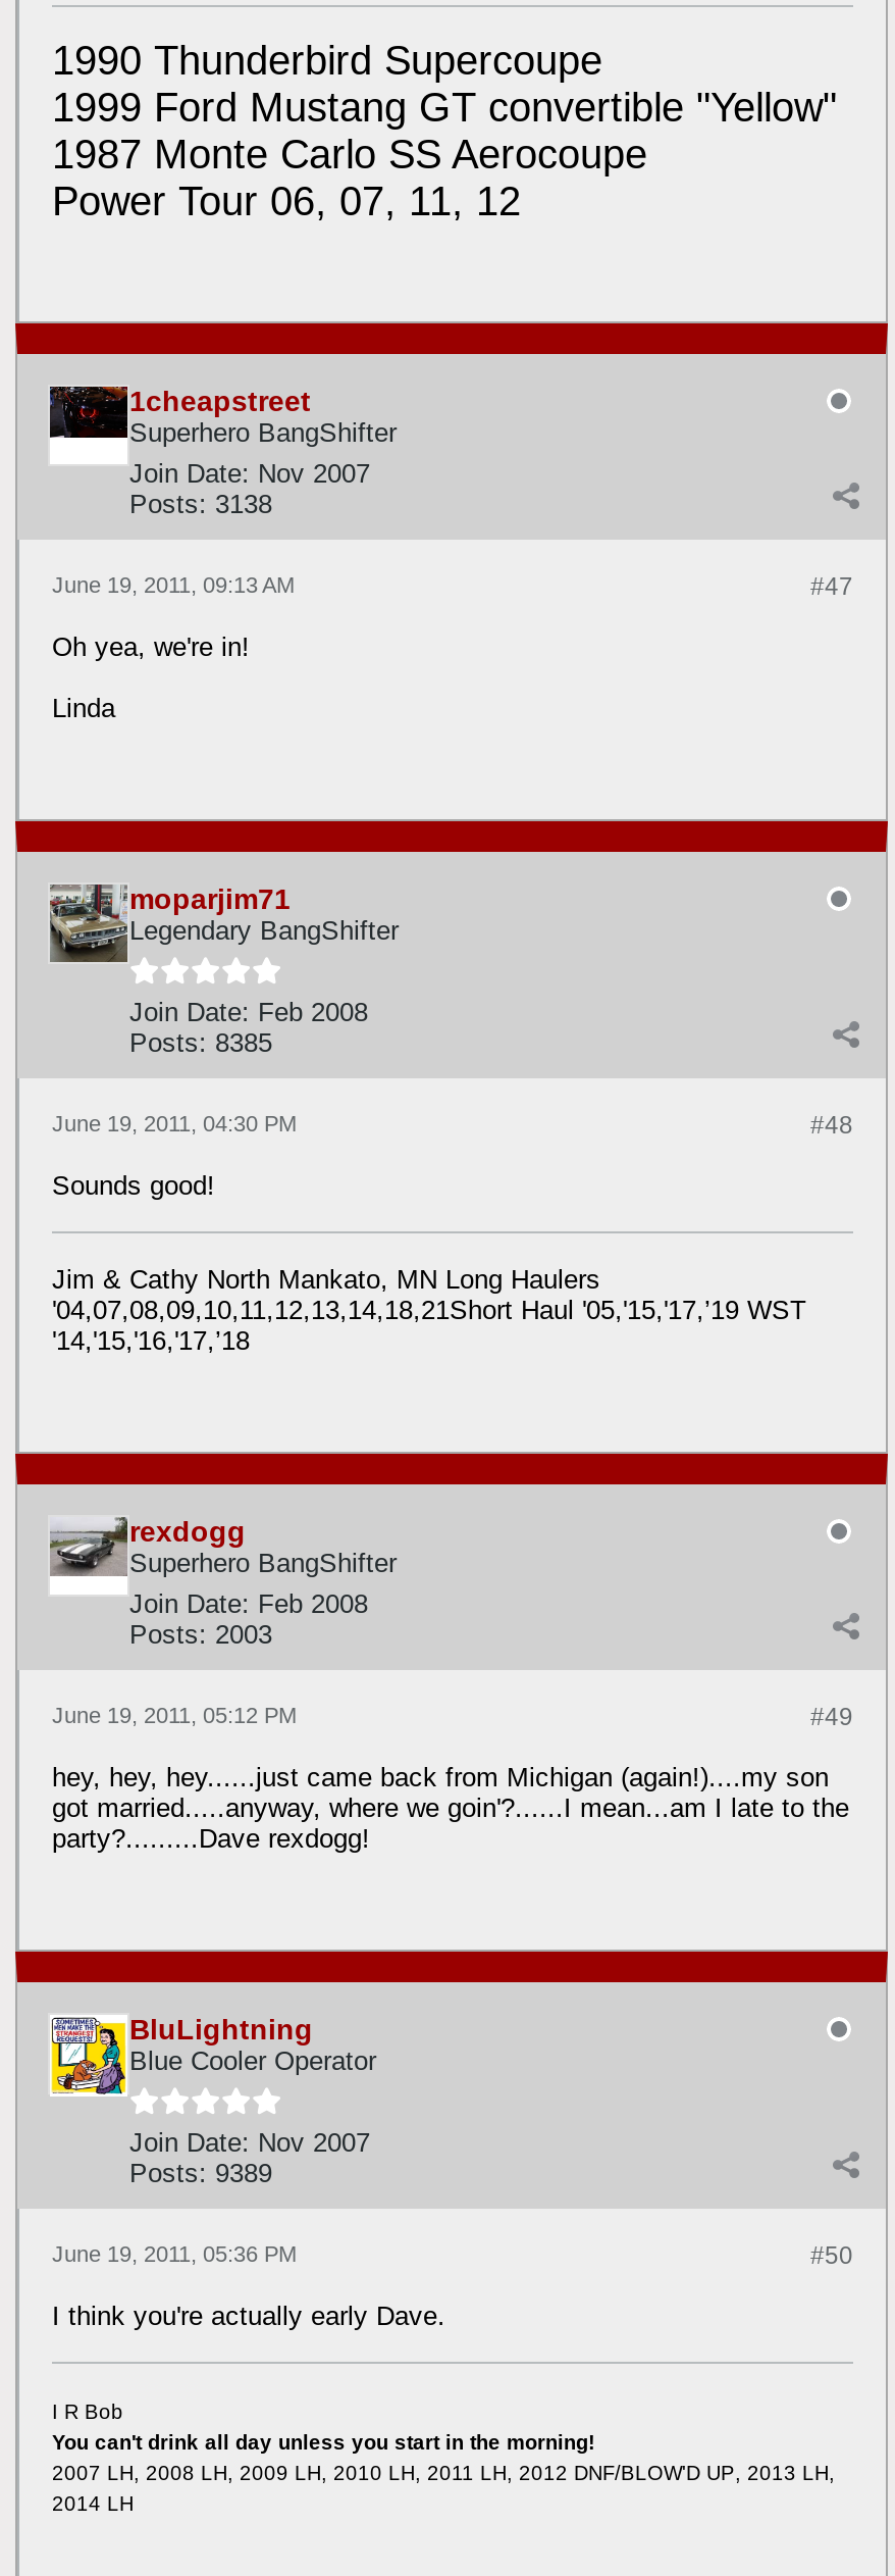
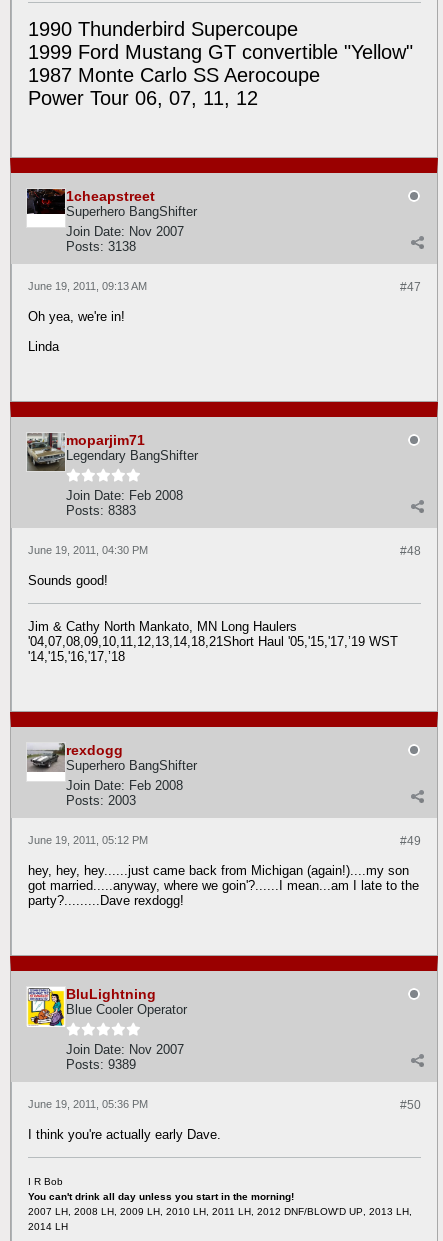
- Posts: 8385
+ Posts: 8383
